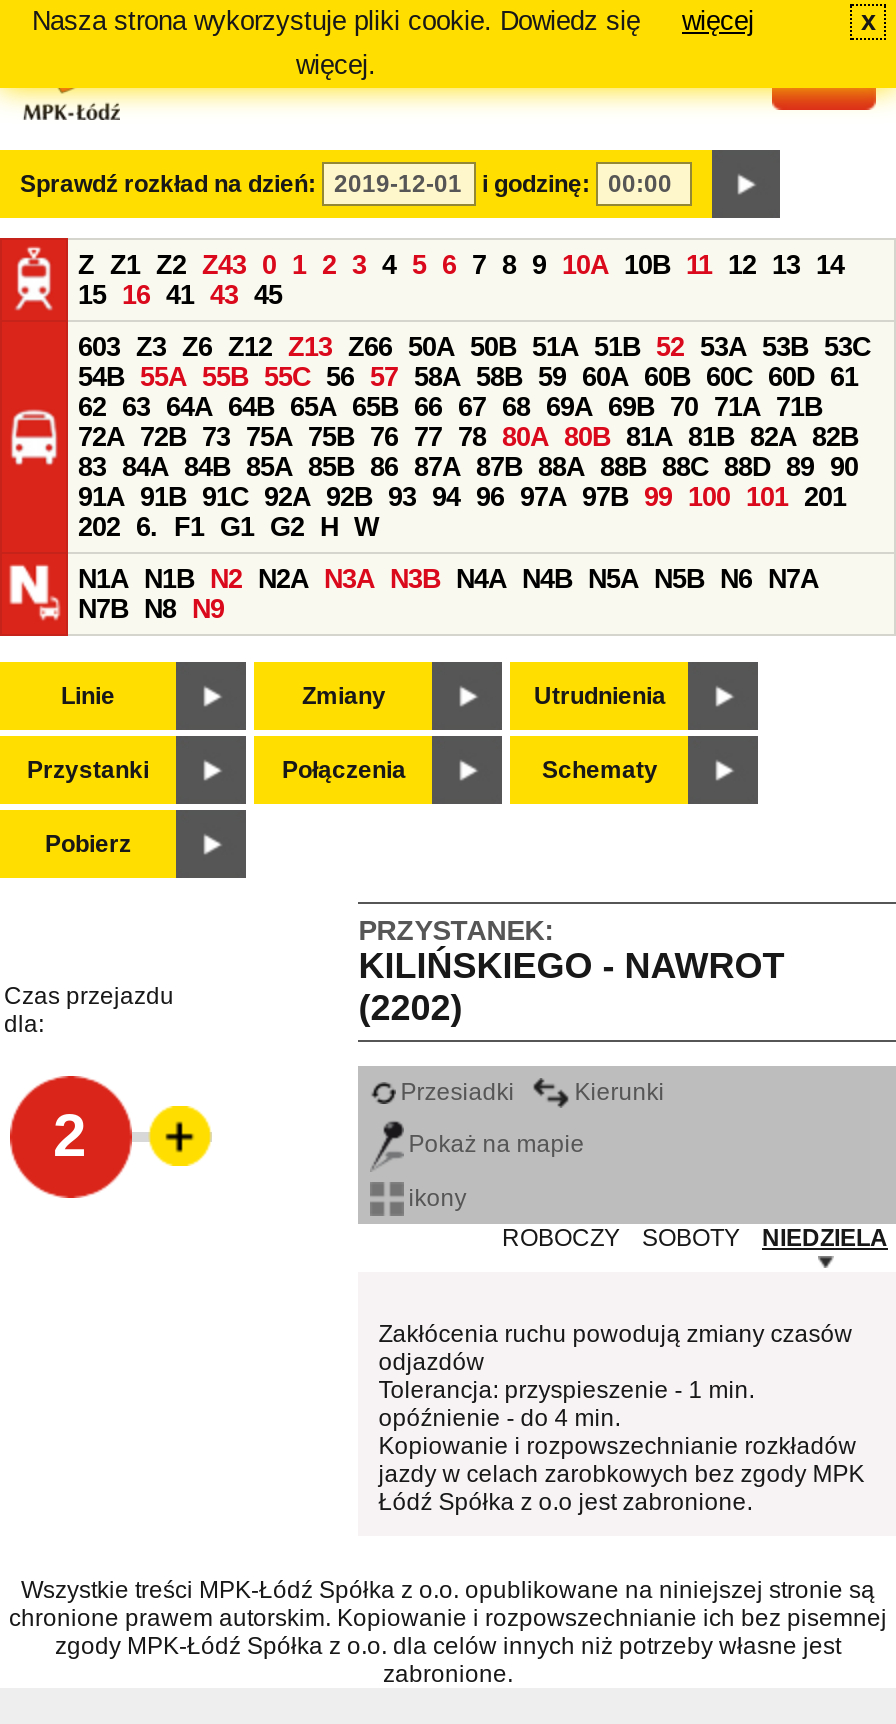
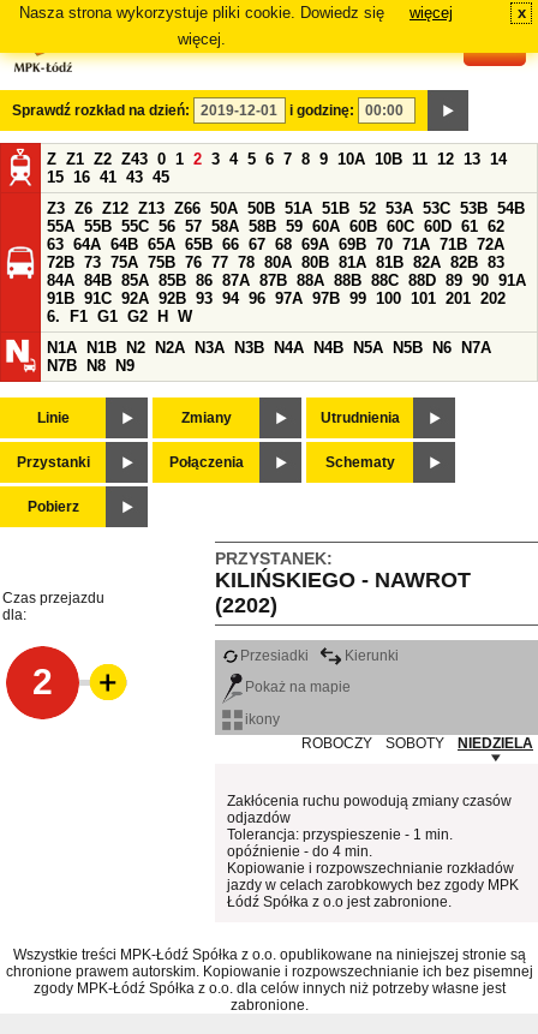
- 603 Z3 Z6 Z12 Z13 Z66 50A 50B 51A 51B 52 53A 53B 53C
- 54B 55A 55B 55C 56 57 58A 58B 59 60A 60B 60C 60D 61
- 62 63 64A 64B 65A 65B 66 67 68 69A 69B 70 71A 71B
- 72A 72B 73 75A 75B 76 77 78 80A 80B 81A 81B 82A 82B
- 83 84A 84B 85A 85B 86 87A 87B 88A 88B 88C 88D 89 90
- 91A 91B 91C 92A 92B 93 94 96 97A 97B 99 100 101 201
- 202 6. F1 G1 G2 H W
+ Z3 Z6 Z12 Z13 Z66 50A 50B 51A 51B 52 53A 53C 53B 54B
+ 55A 55B 55C 56 57 58A 58B 59 60A 60B 60C 60D 61 62
+ 63 64A 64B 65A 65B 66 67 68 69A 69B 70 71A 71B 72A
+ 72B 73 75A 75B 76 77 78 80A 80B 81A 81B 82A 82B 83
+ 84A 84B 85A 85B 86 87A 87B 88A 88B 88C 88D 89 90 91A
+ 91B 91C 92A 92B 93 94 96 97A 97B 99 100 101 201 202
+ 6. F1 G1 G2 H W
